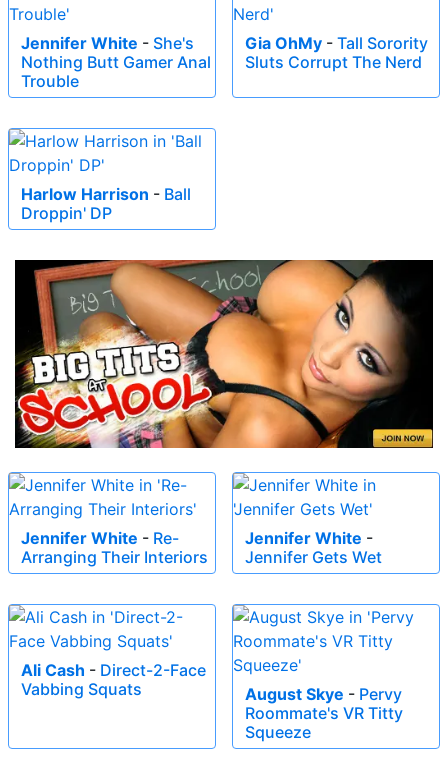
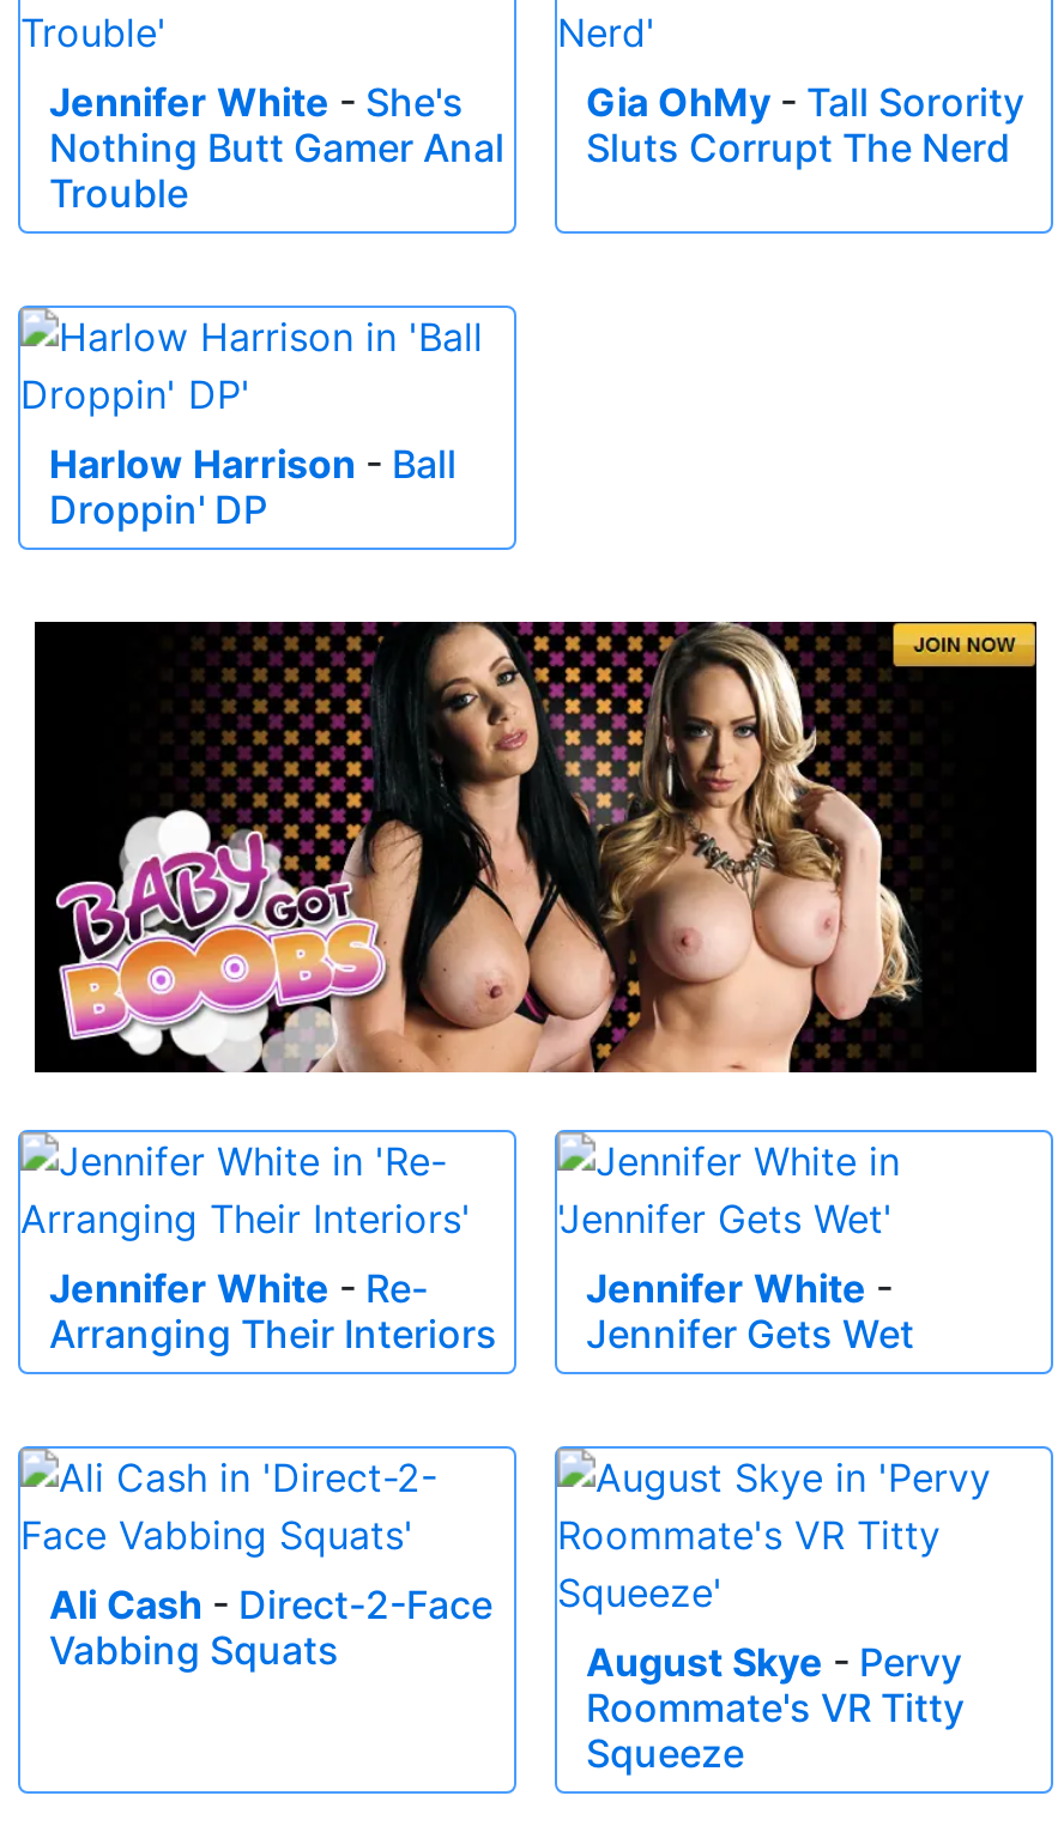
- [image]
+ [image]
